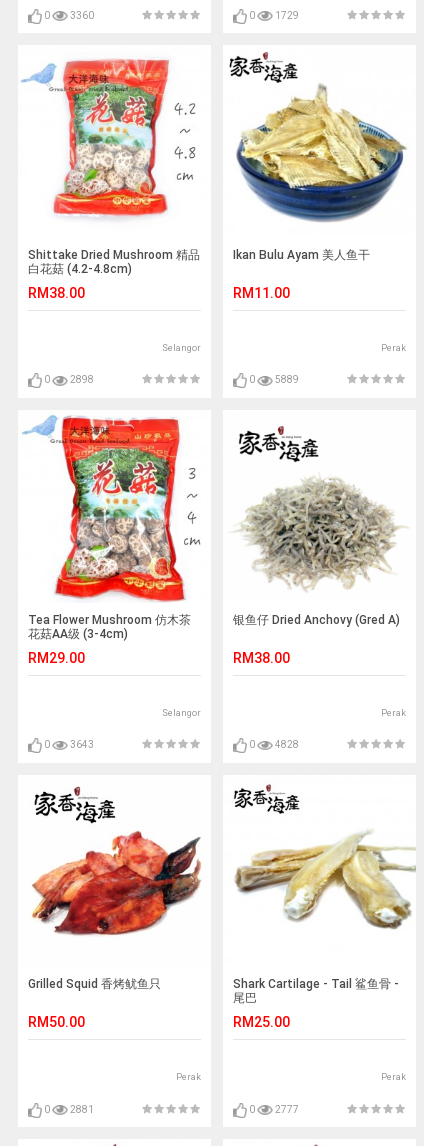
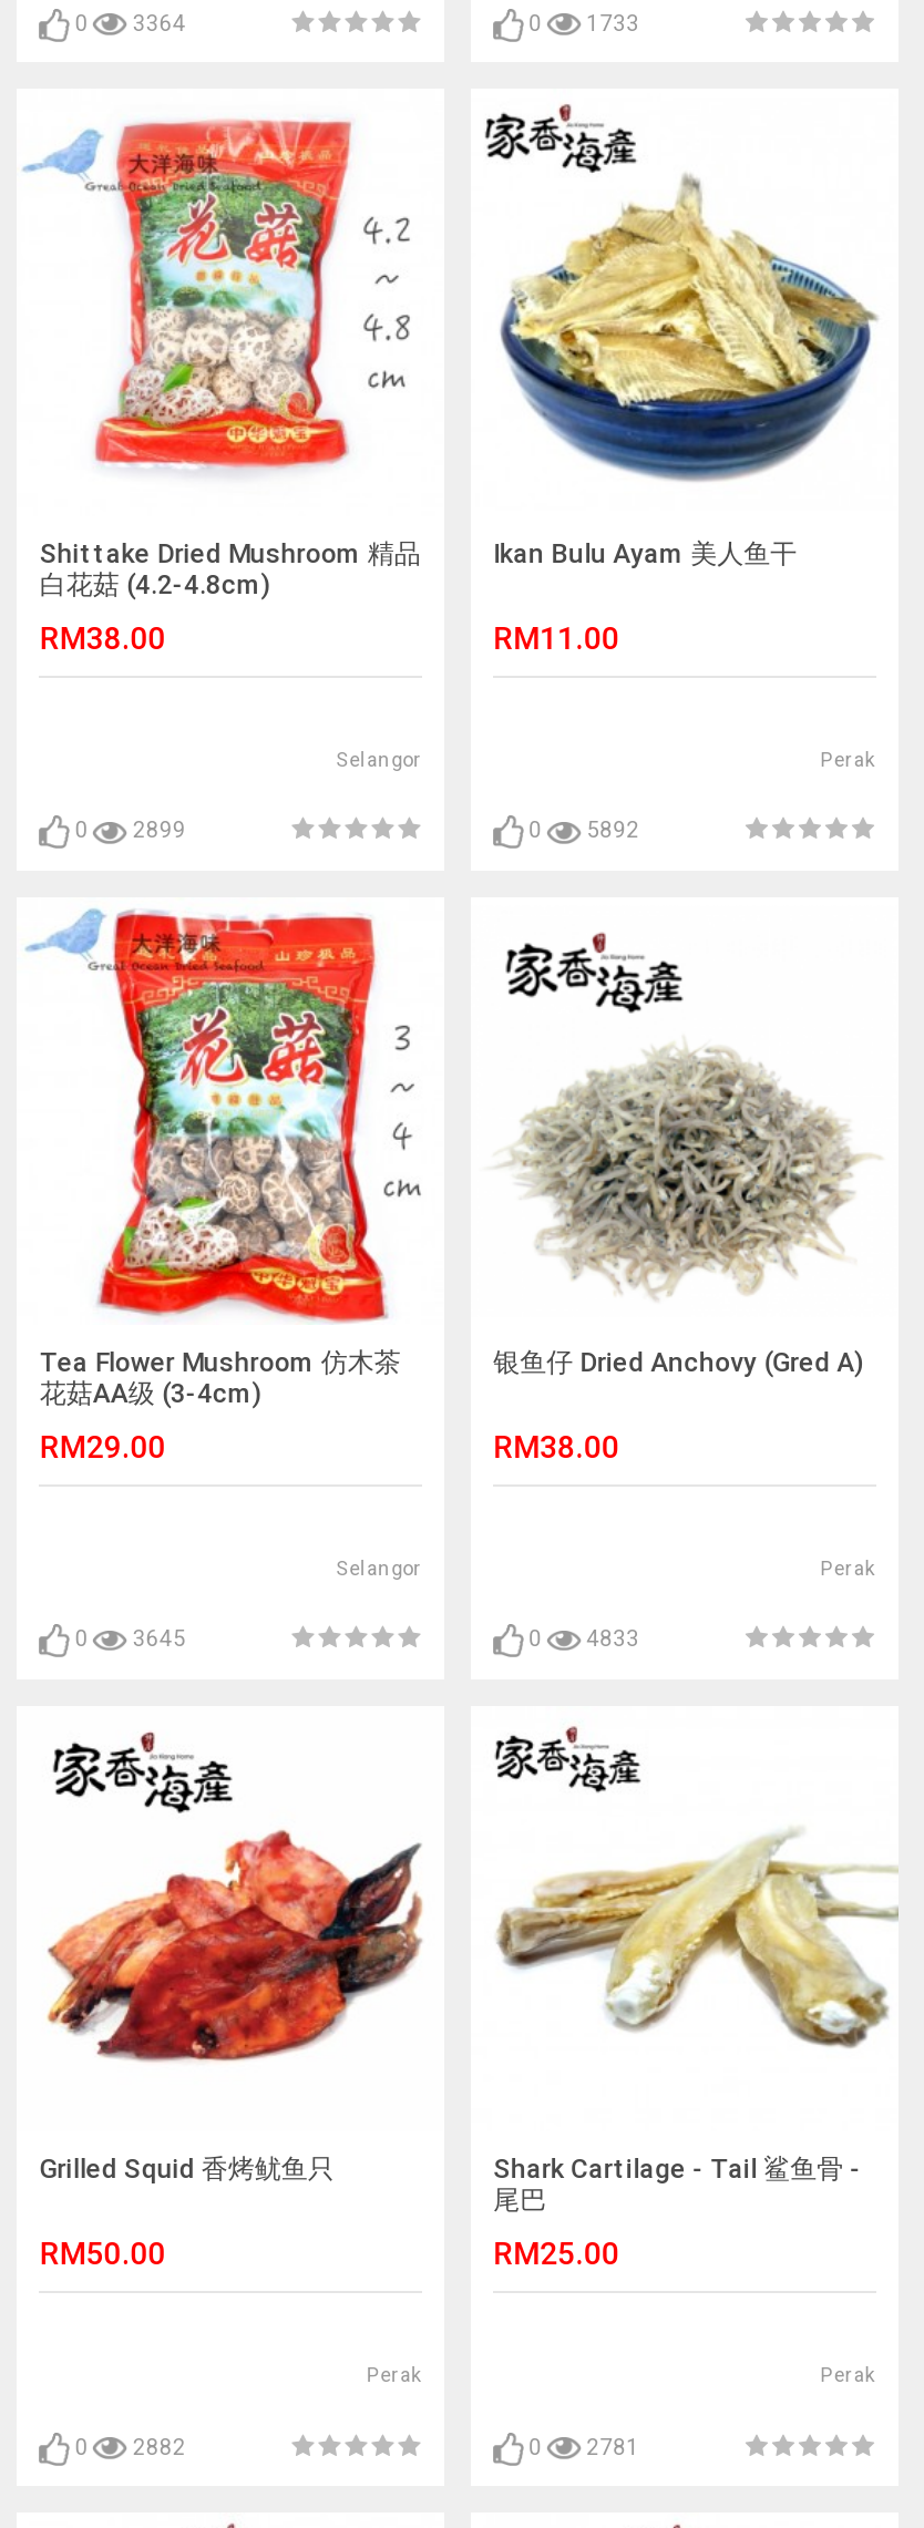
- 0 3360
+ 0 3364

- 0 1729
+ 0 1733

- 0 2898
+ 0 2899

- 0 5889
+ 0 5892

- 0 3643
+ 0 3645

- 0 4828
+ 0 4833

- 0 2881
+ 0 2882

- 0 2777
+ 0 2781
